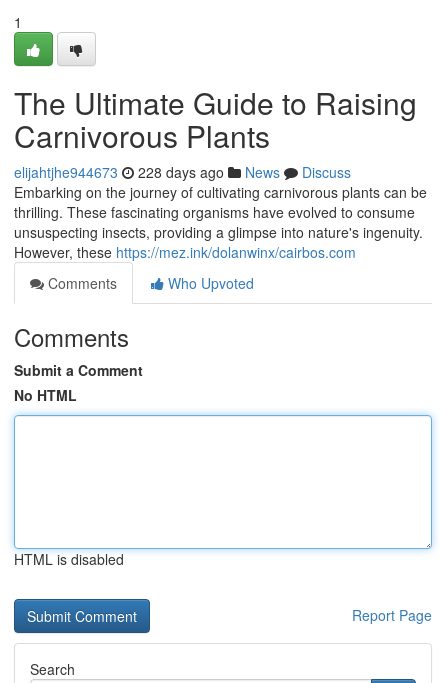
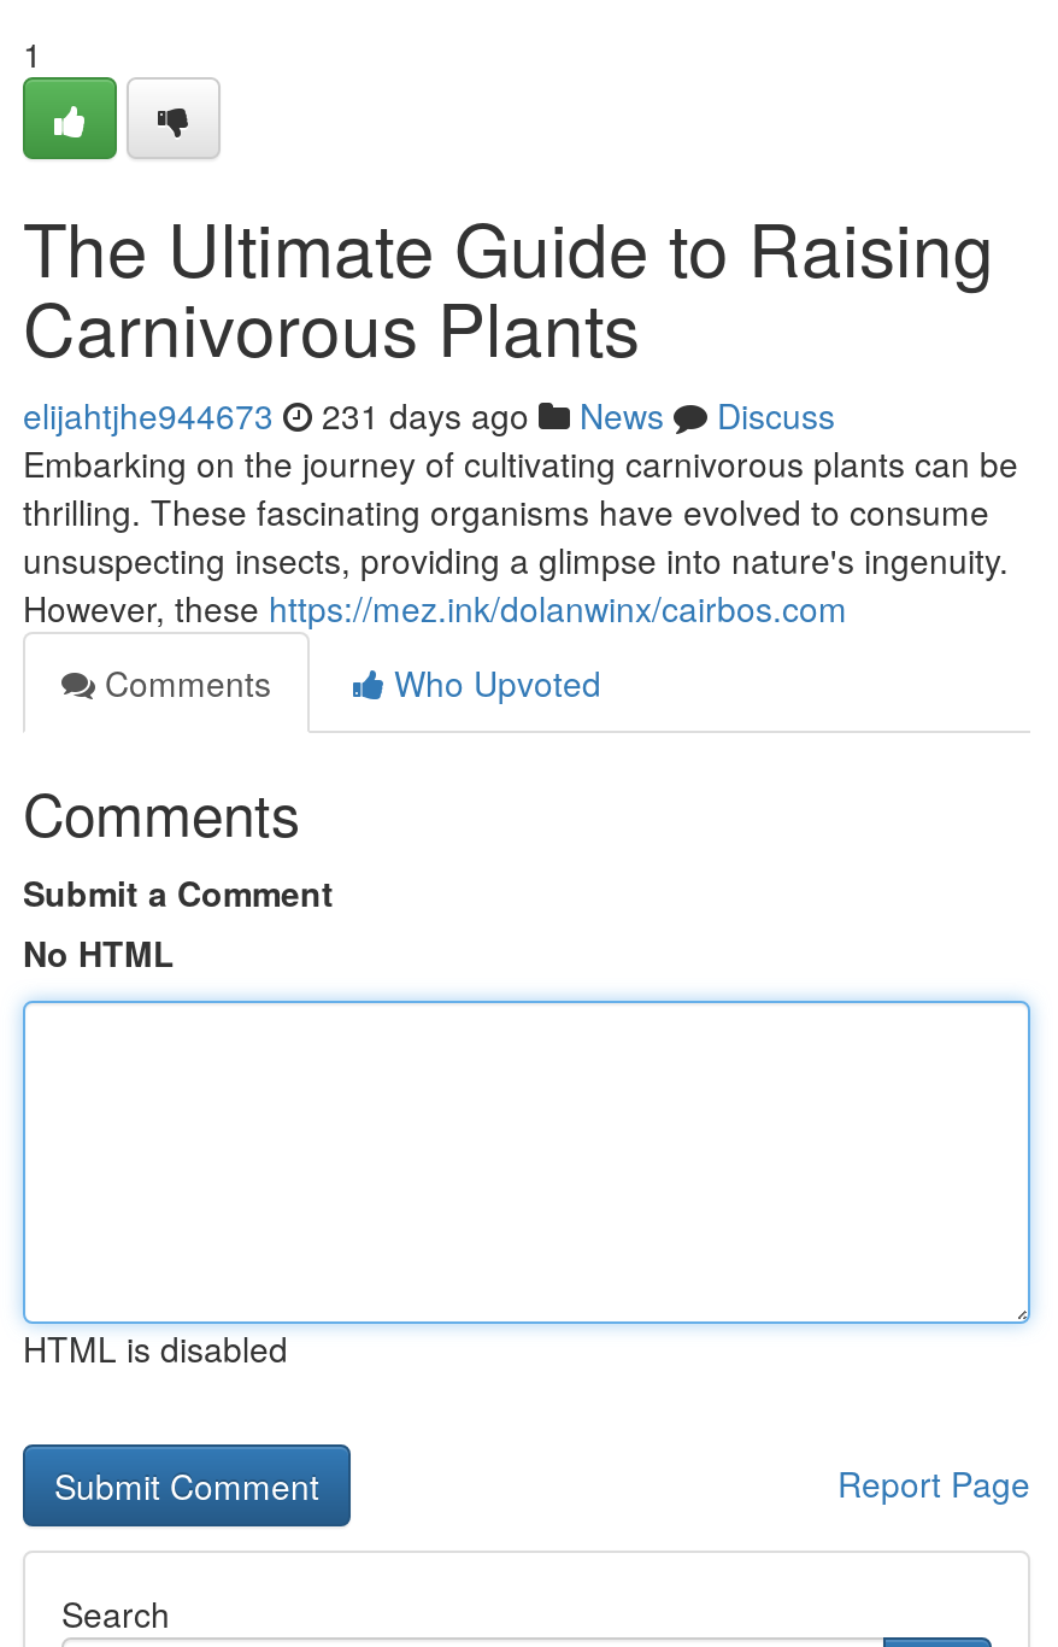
- elijahtjhe944673 228 days ago News Discuss
+ elijahtjhe944673 231 days ago News Discuss
